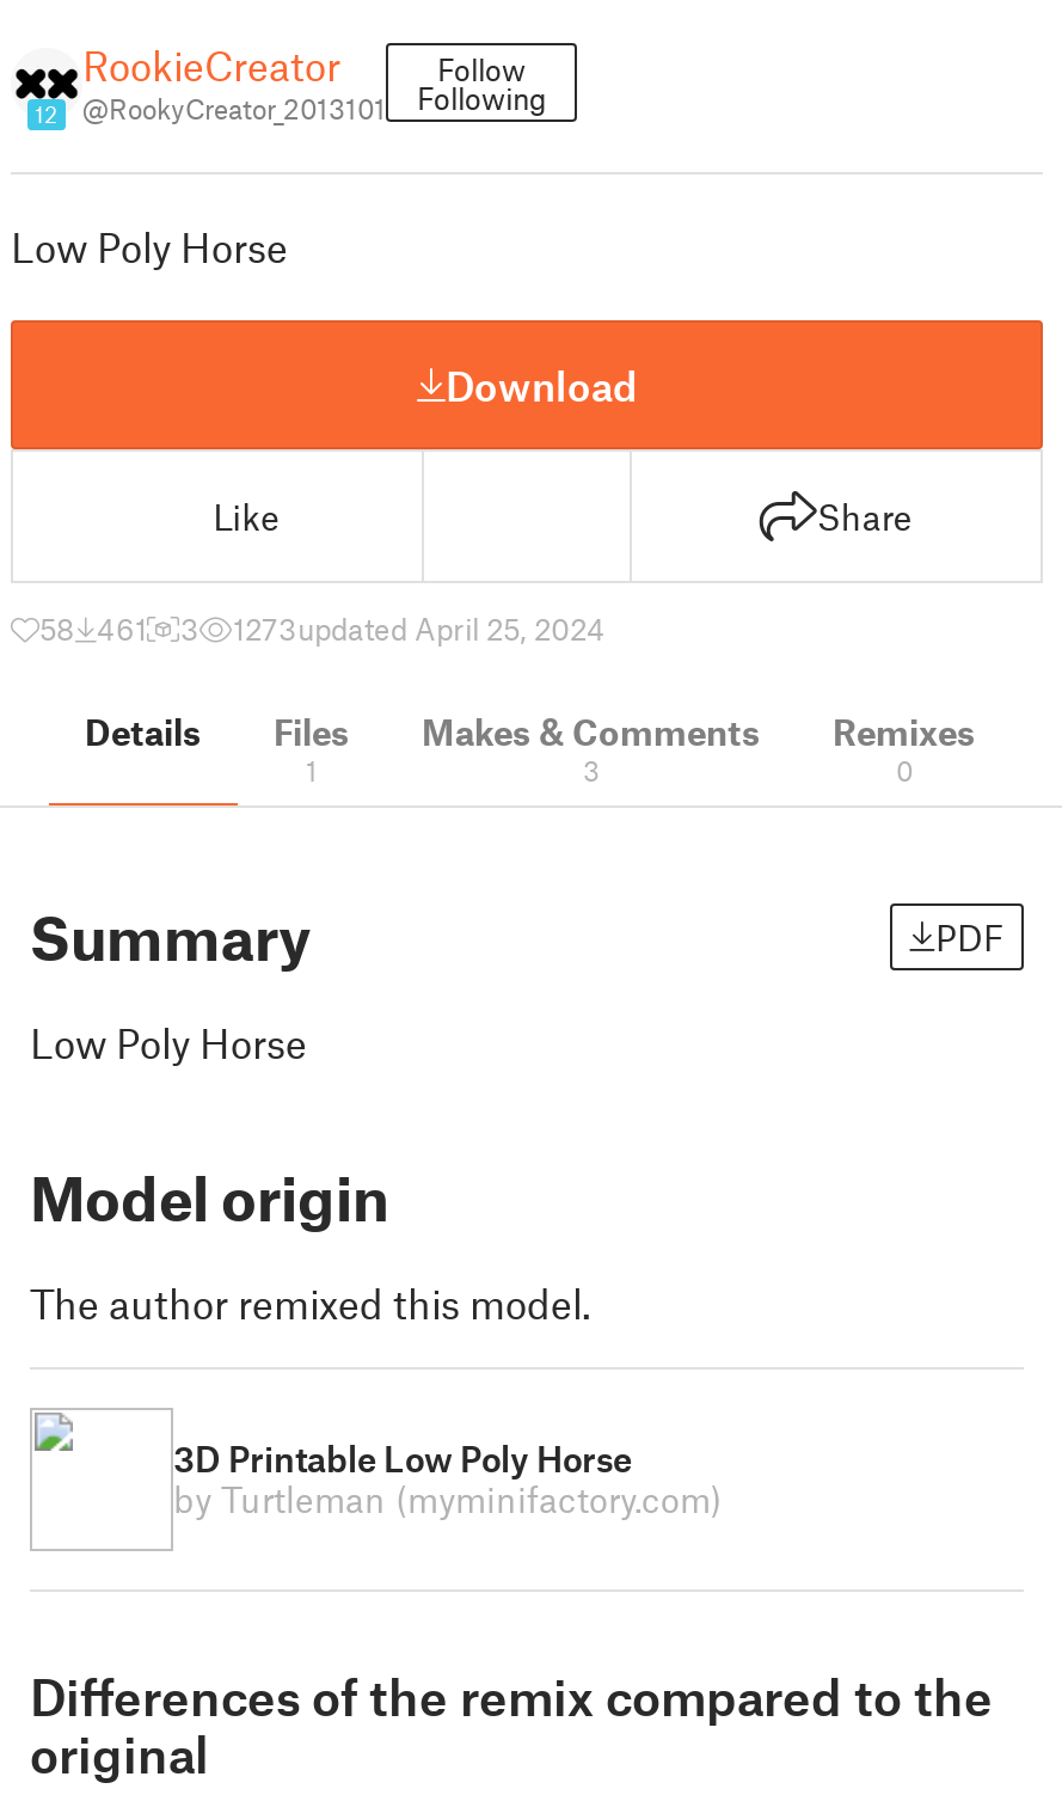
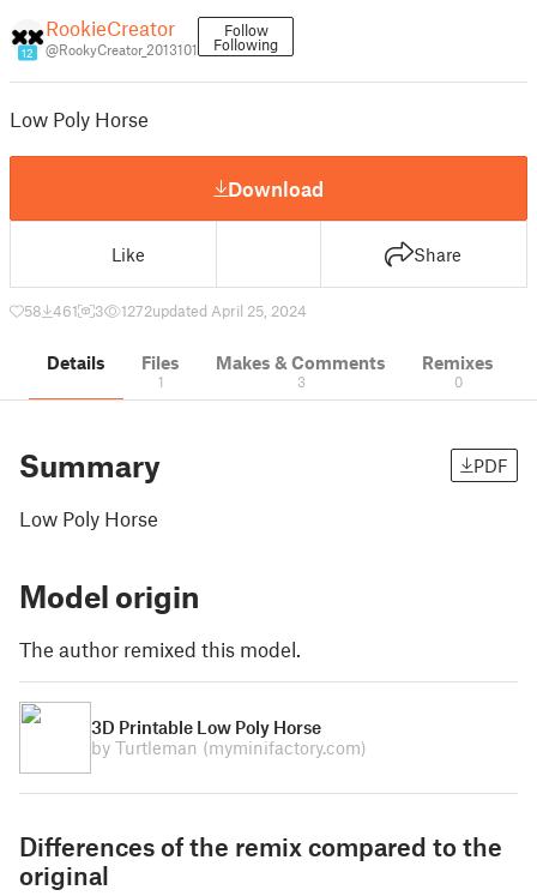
- 1273updated April 25, 2024
+ 1272updated April 25, 2024
